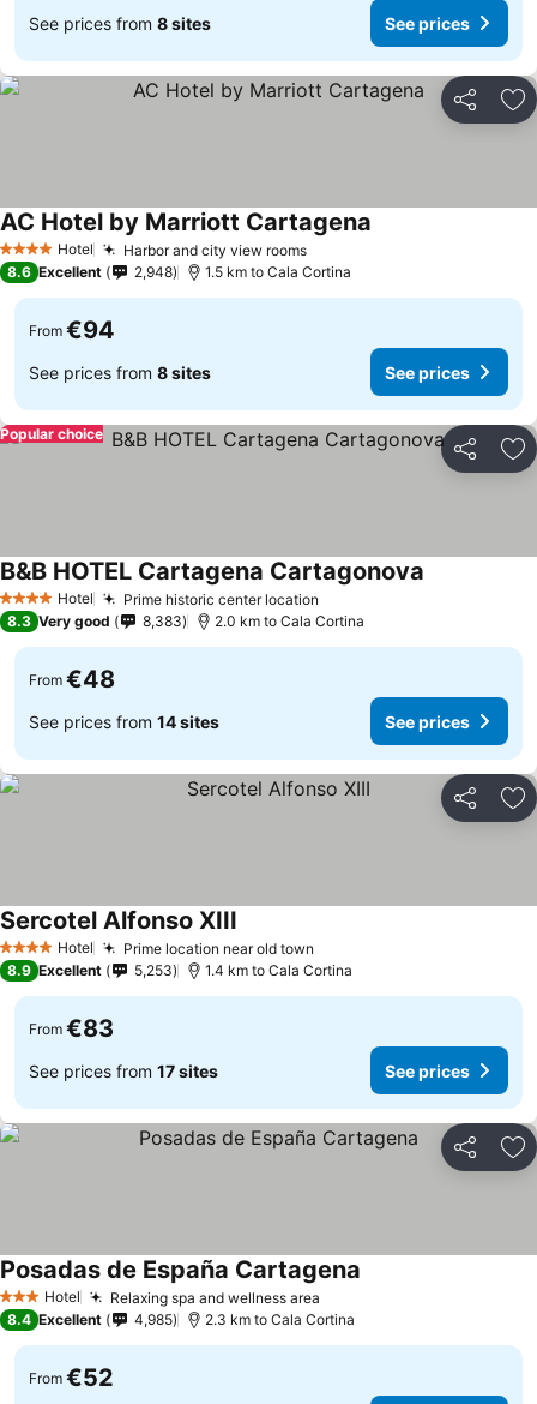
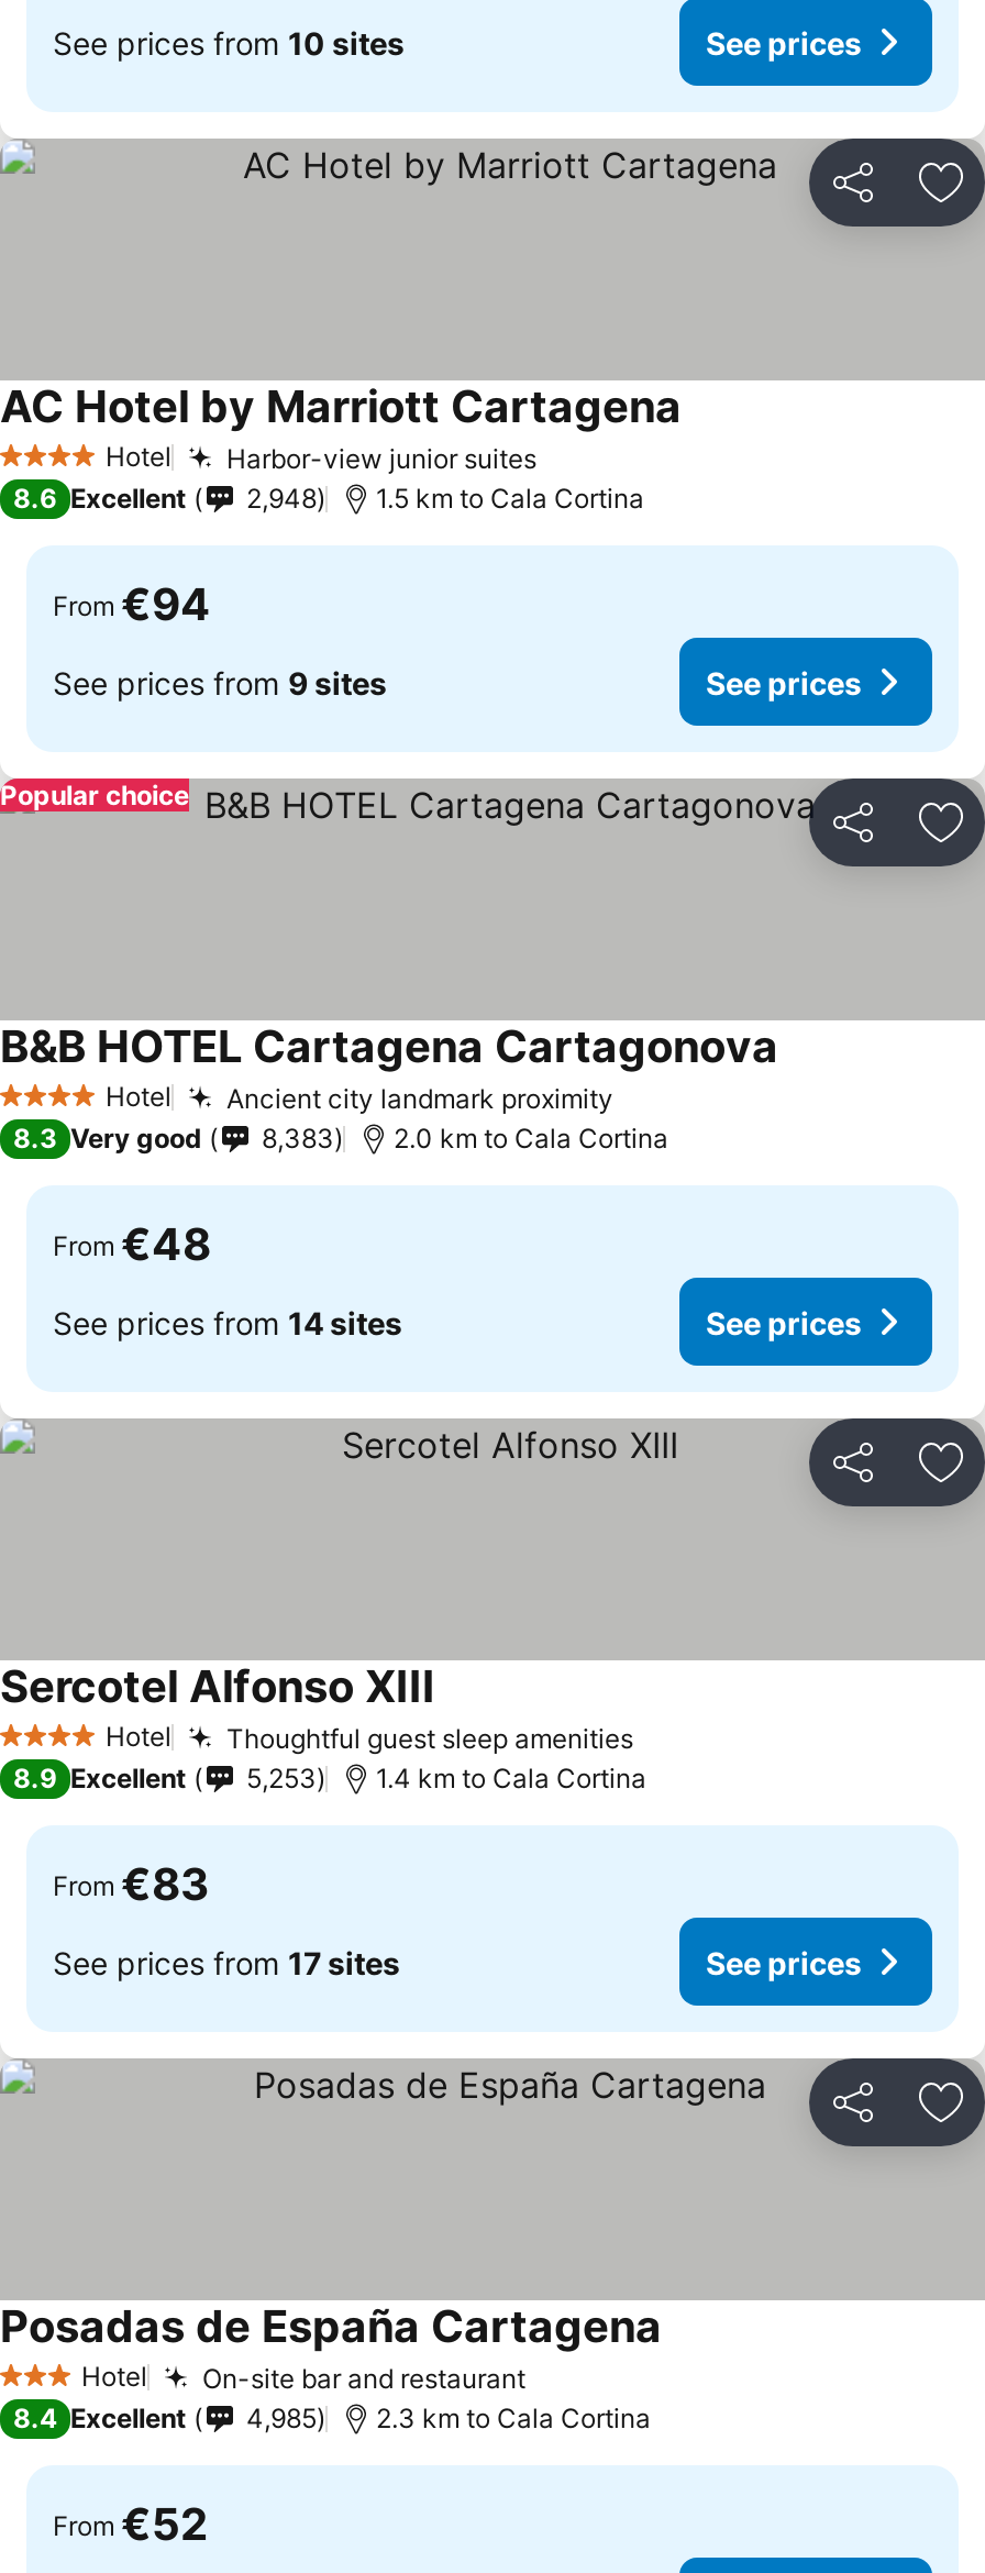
- See prices from 8 sites
+ See prices from 10 sites

- Harbor and city view rooms
+ Harbor-view junior suites

- See prices from 8 sites
+ See prices from 9 sites

- Prime historic center location
+ Ancient city landmark proximity

- Prime location near old town
+ Thoughtful guest sleep amenities

- Relaxing spa and wellness area
+ On-site bar and restaurant
